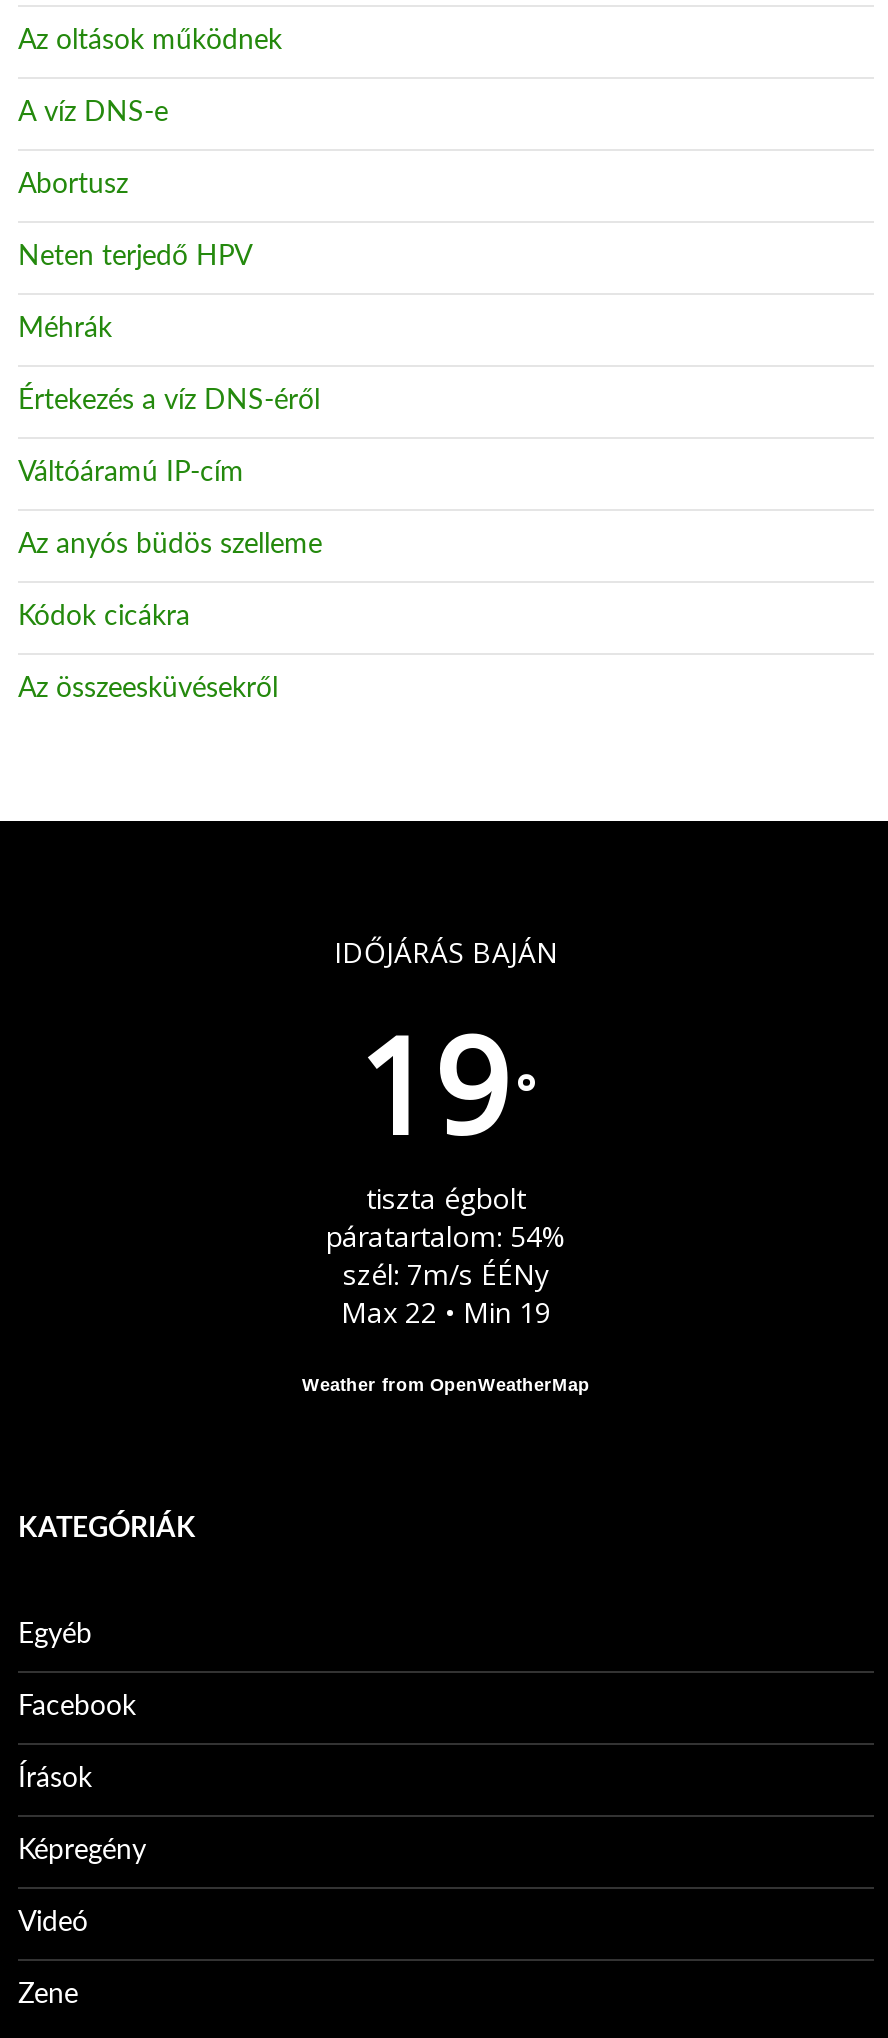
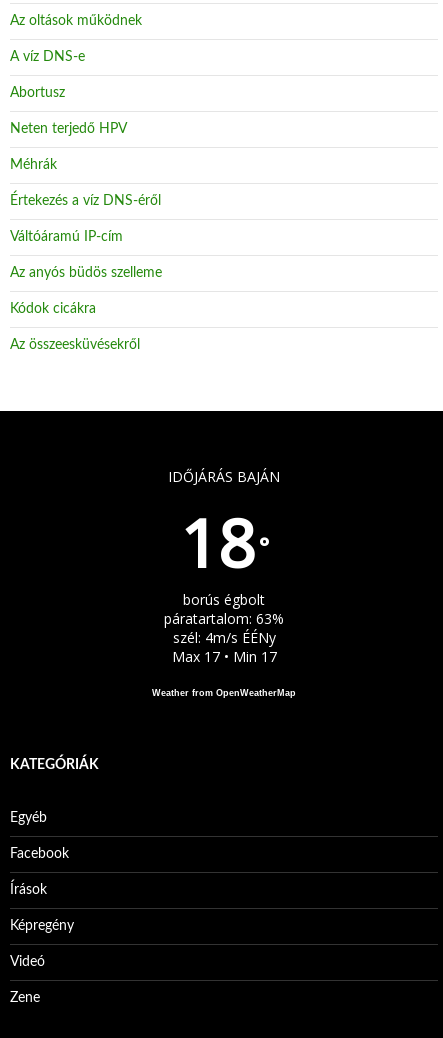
- 19 °
+ 18 °

- tiszta égbolt
+ borús égbolt

- páratartalom: 54%
+ páratartalom: 63%

- szél: 7m/s ÉÉNy
+ szél: 4m/s ÉÉNy

- Max 22 • Min 19
+ Max 17 • Min 17
